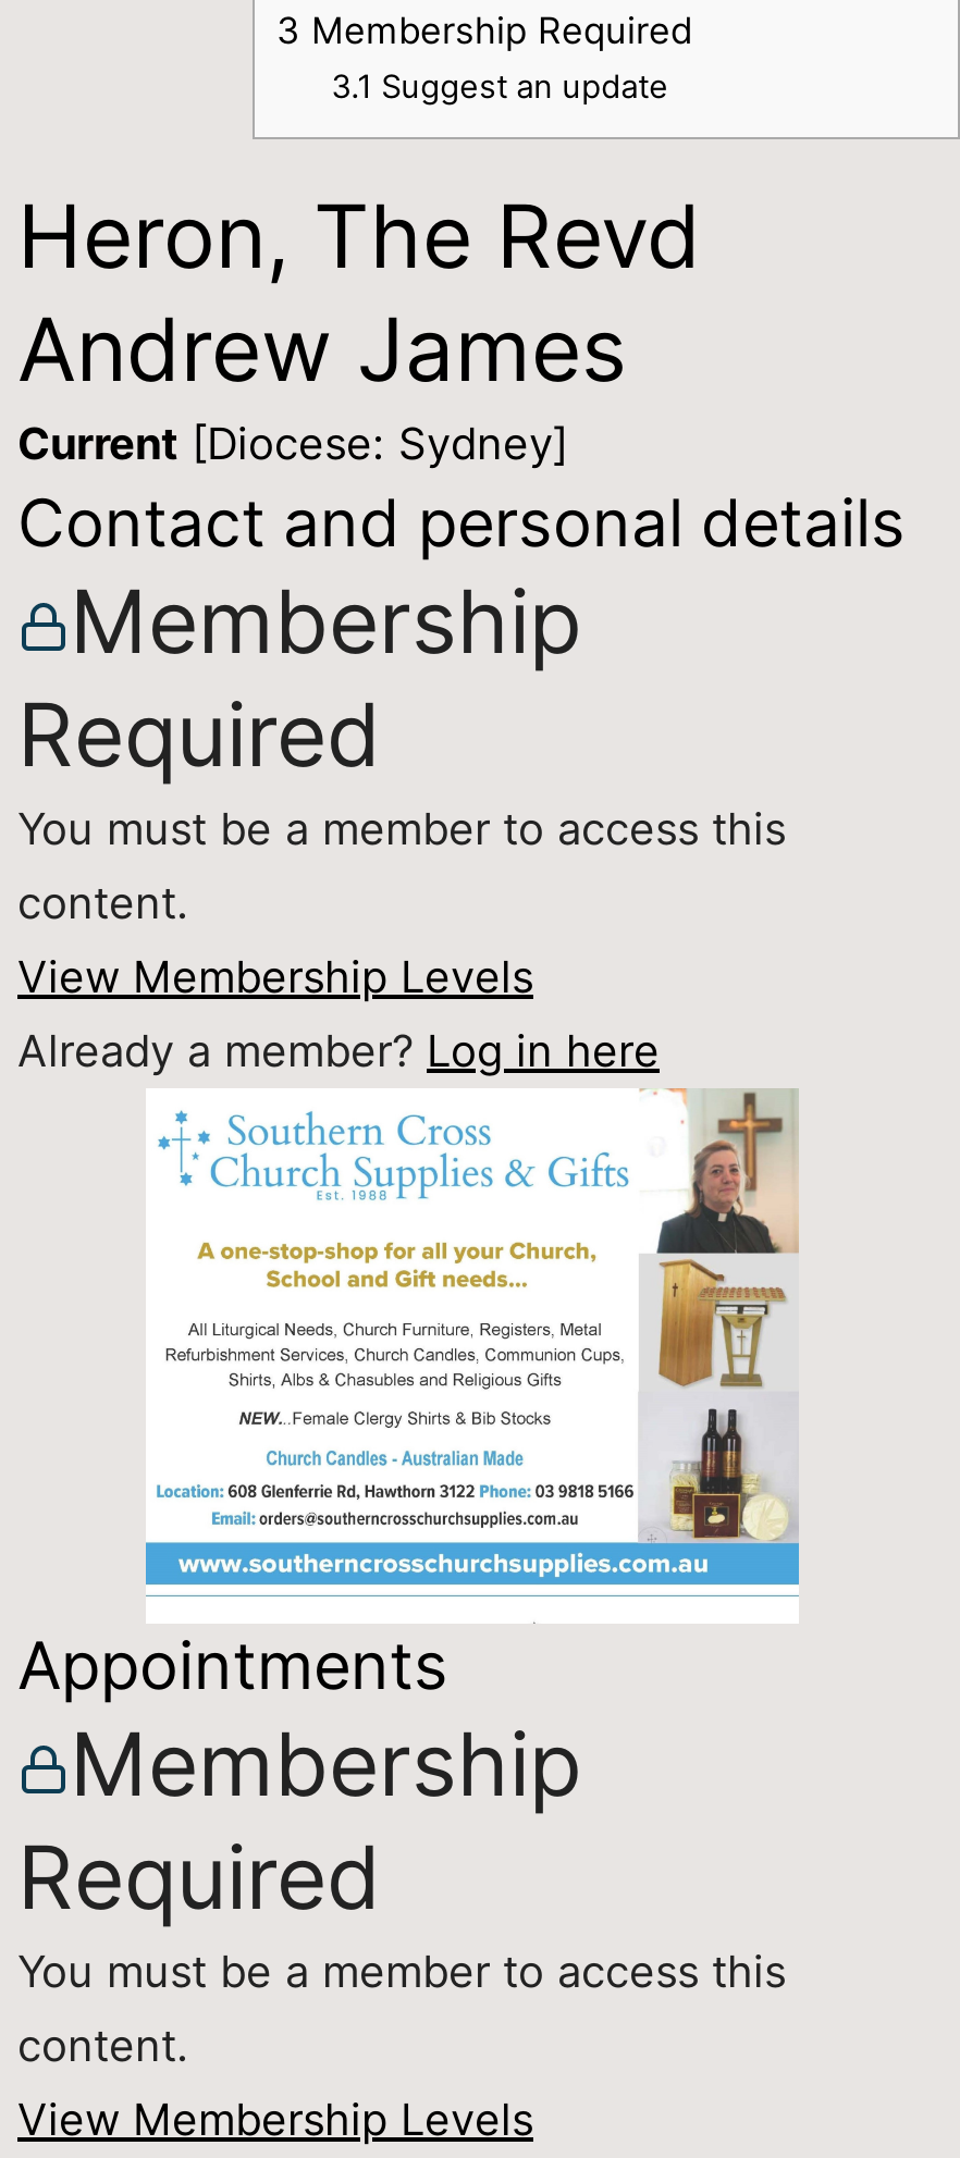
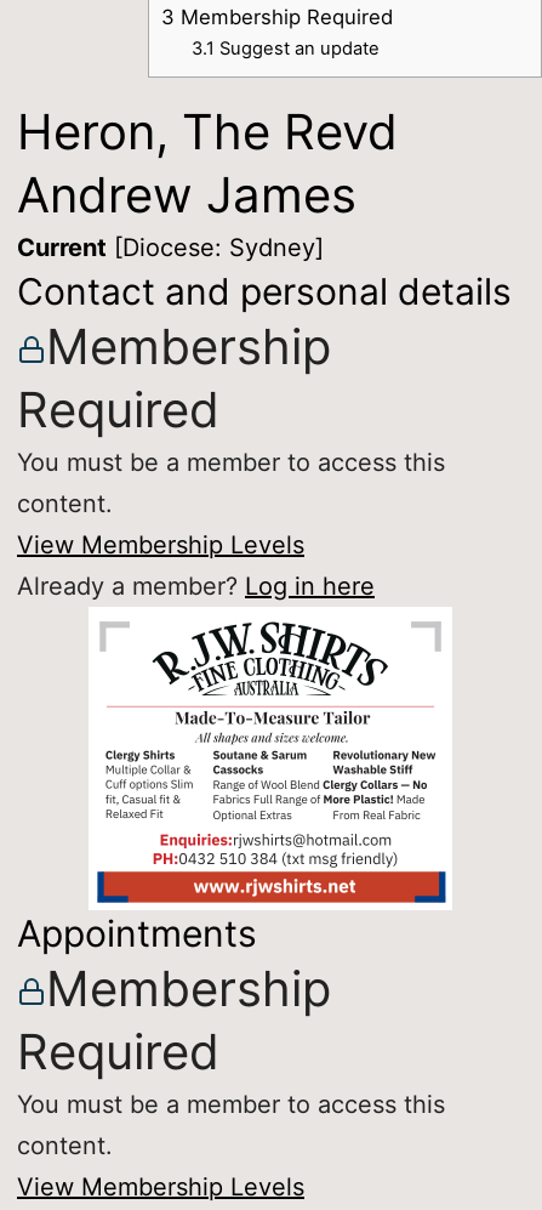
- [image]
+ [image]
